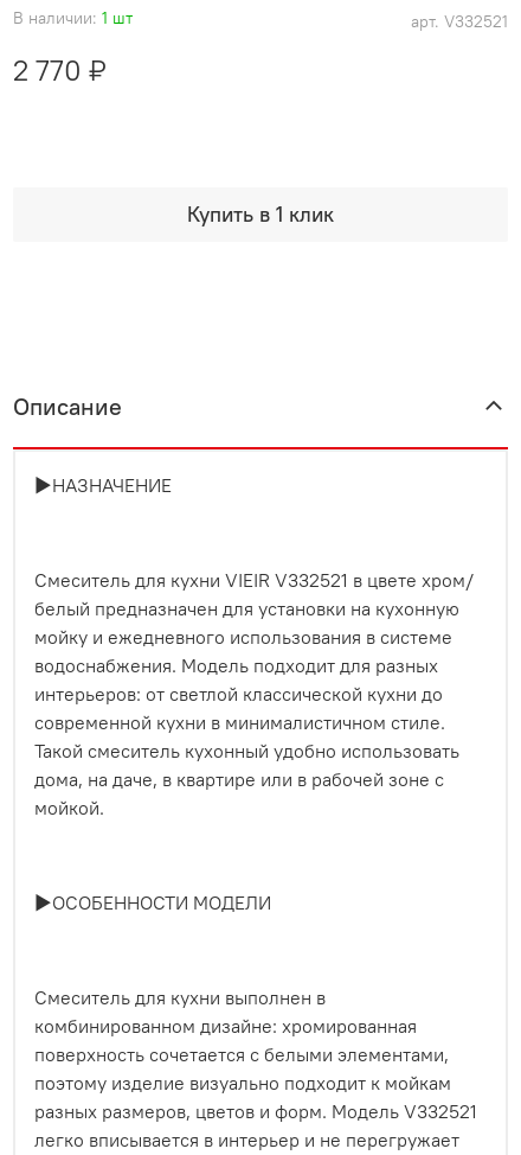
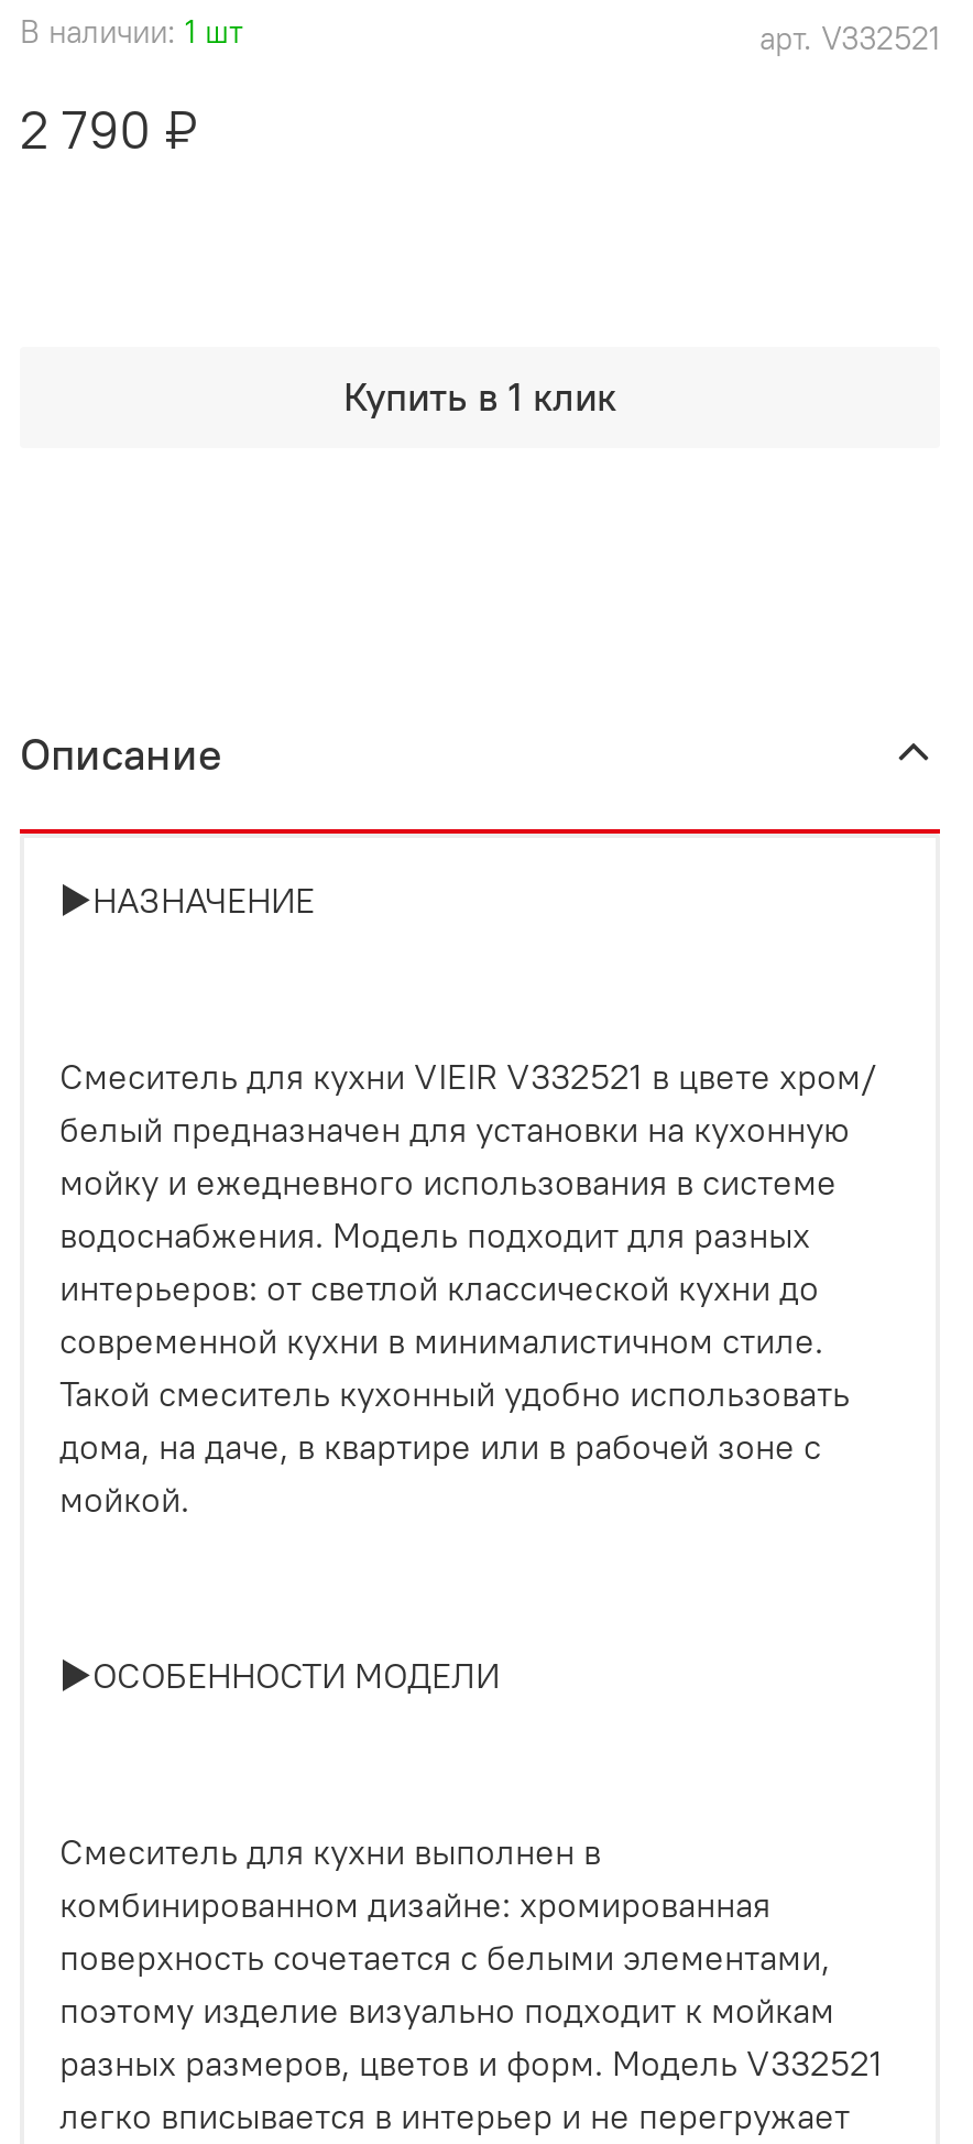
- 2 770 ₽
+ 2 790 ₽
